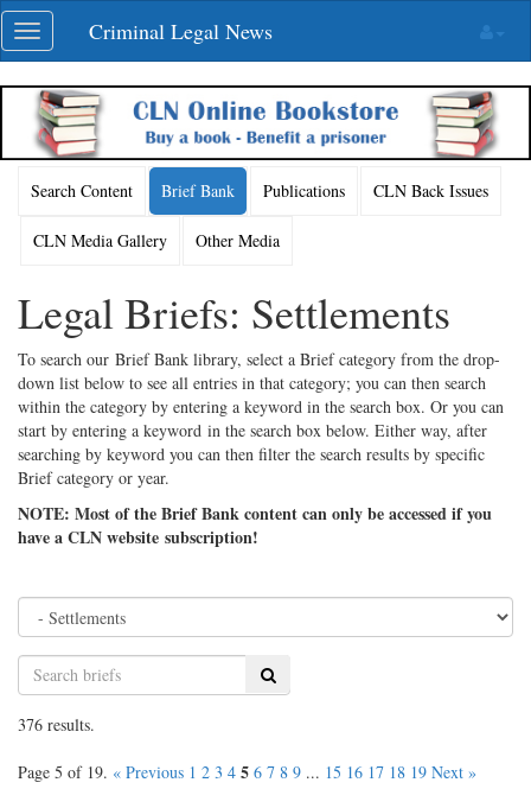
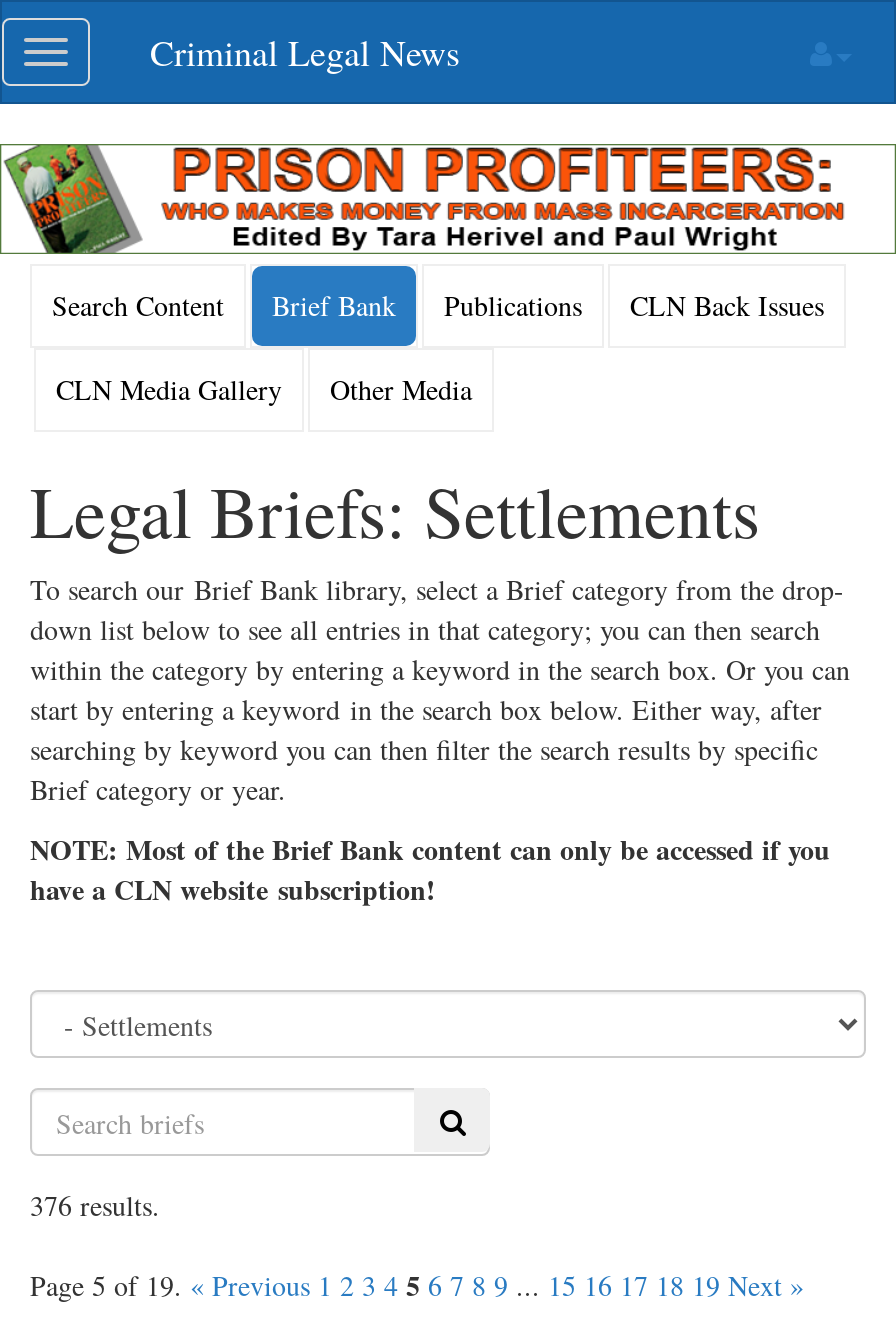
- [image]
+ [image]
